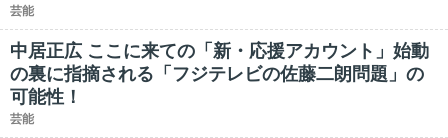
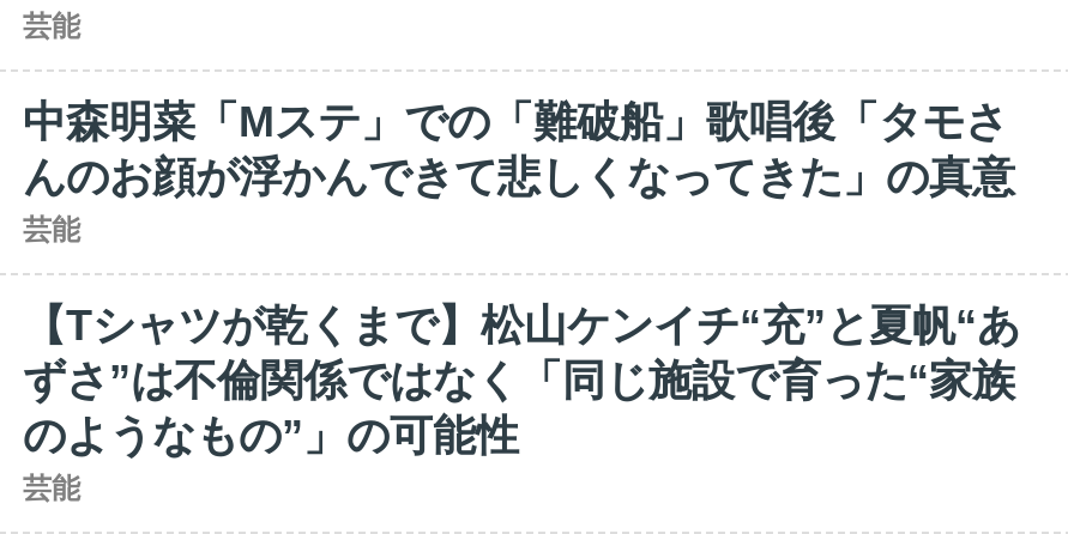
- 中居正広 ここに来ての「新・応援アカウント」始動
- の裏に指摘される「フジテレビの佐藤二朗問題」の
- 可能性！
+ 中森明菜「Mステ」での「難破船」歌唱後「タモさ
+ んのお顔が浮かんできて悲しくなってきた」の真意
+ 芸能
+ 【Tシャツが乾くまで】松山ケンイチ“充”と夏帆“あ
+ ずさ”は不倫関係ではなく「同じ施設で育った“家族
+ のようなもの”」の可能性
